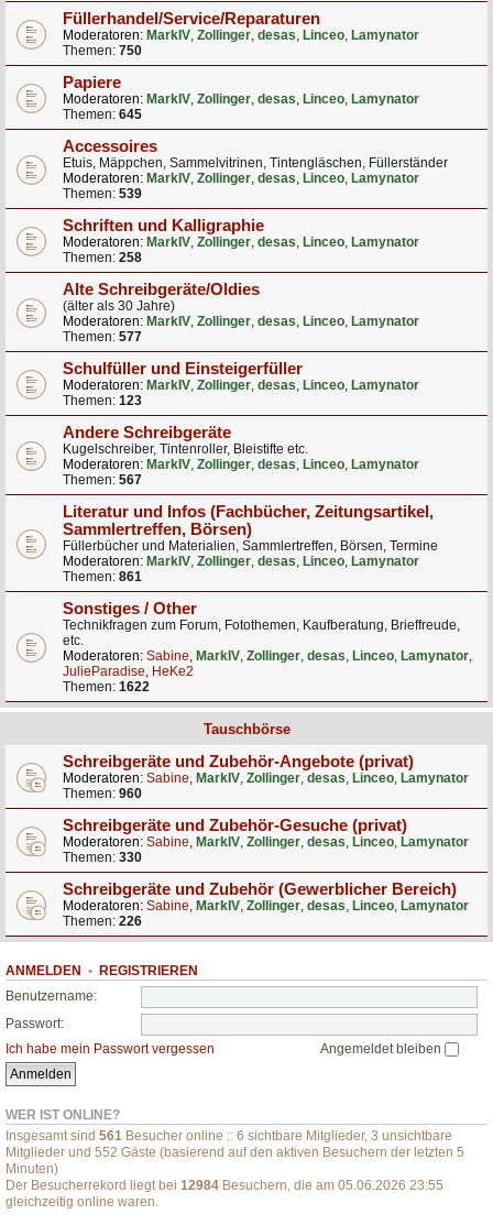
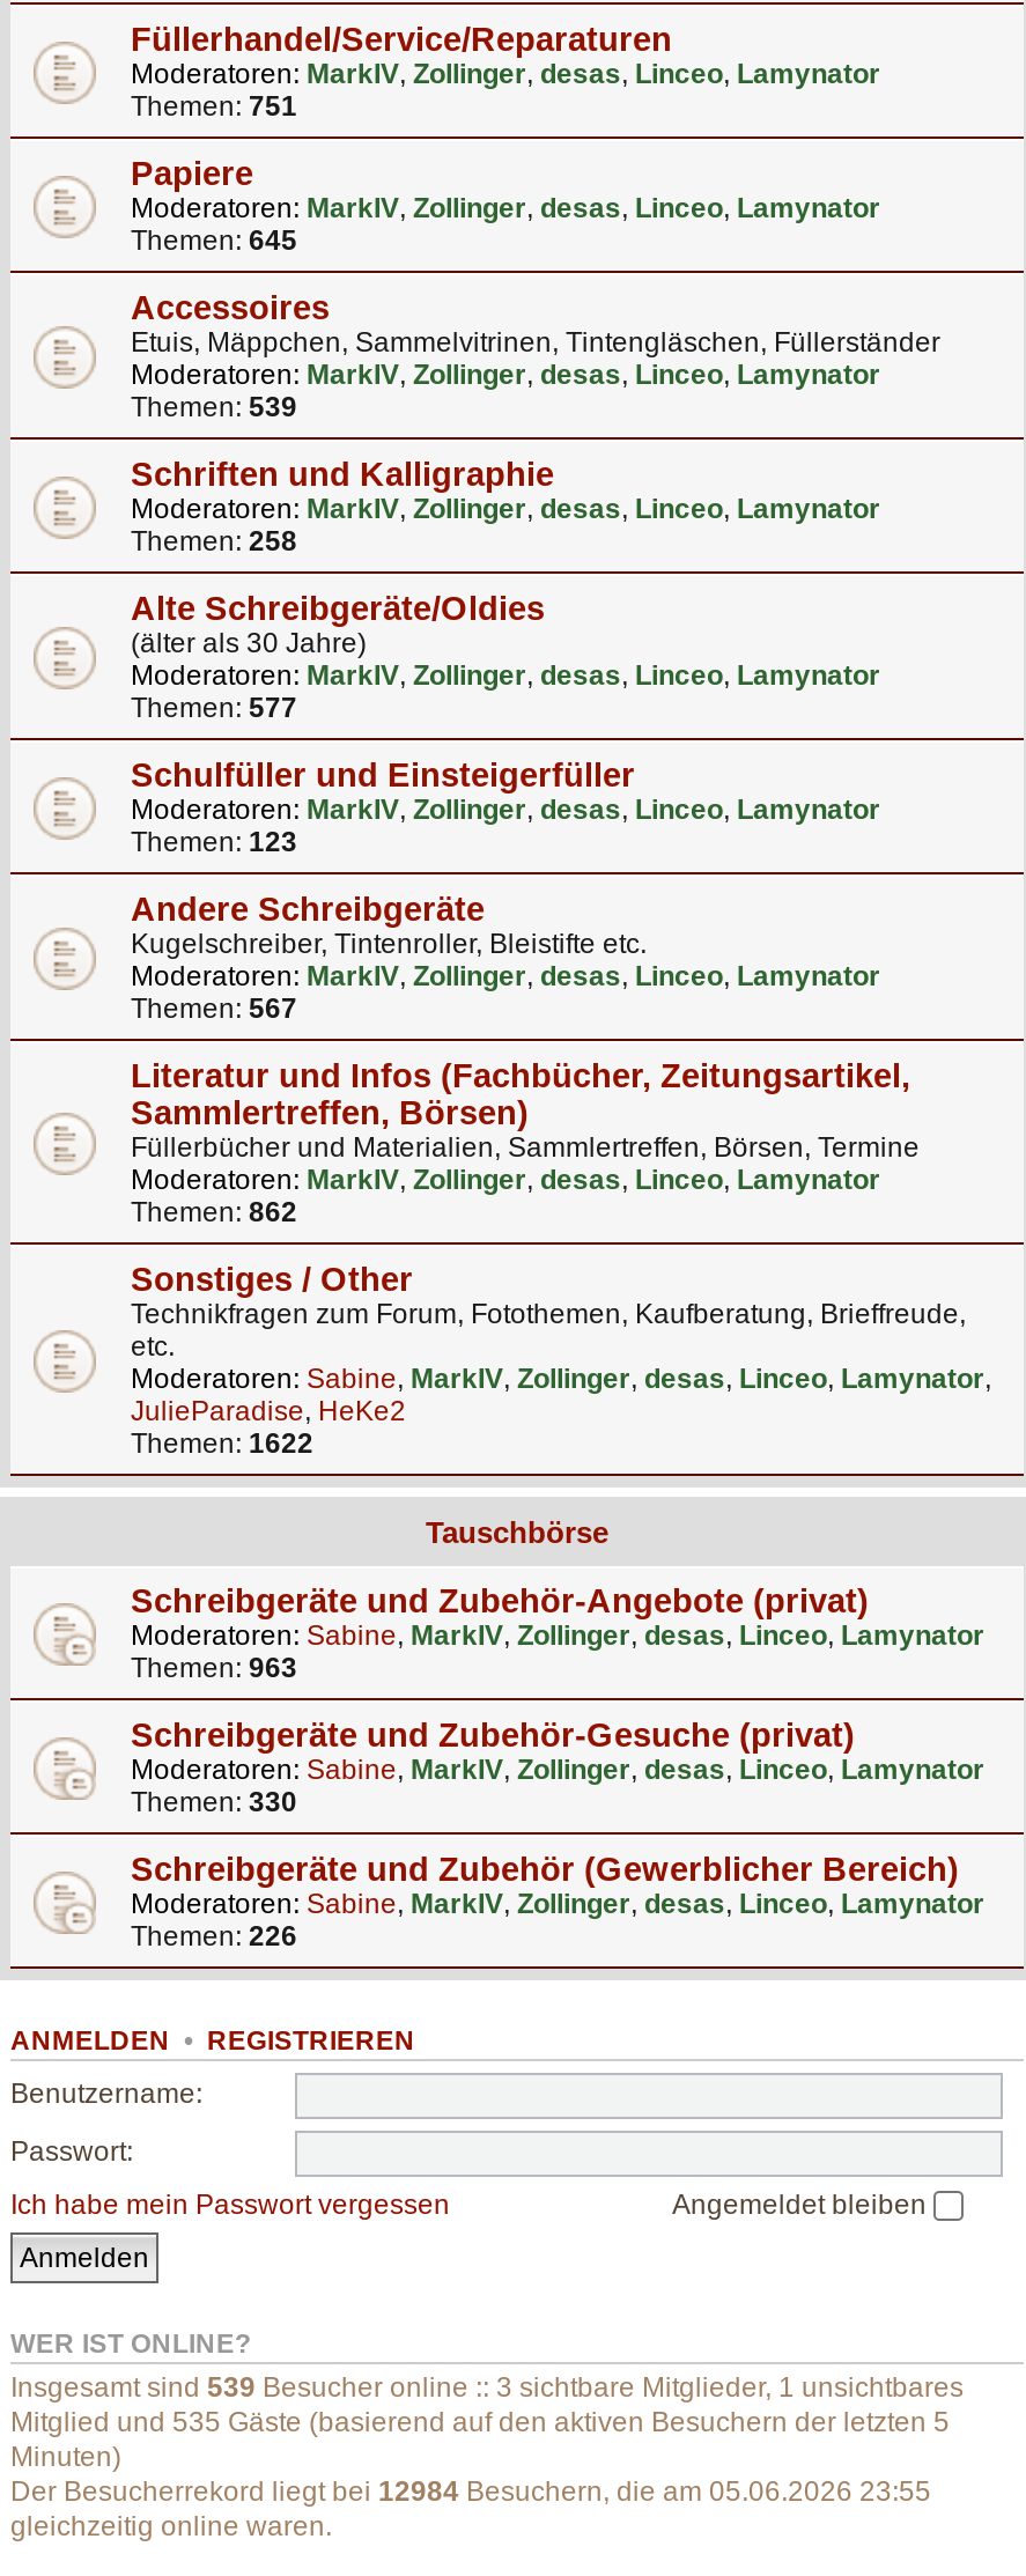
- Themen: 750
+ Themen: 751

- Themen: 861
+ Themen: 862

- Themen: 960
+ Themen: 963

- Insgesamt sind 561 Besucher online :: 6 sichtbare Mitglieder, 3 unsichtbare
+ Insgesamt sind 539 Besucher online :: 3 sichtbare Mitglieder, 1 unsichtbares

- Mitglieder und 552 Gäste (basierend auf den aktiven Besuchern der letzten 5
+ Mitglied und 535 Gäste (basierend auf den aktiven Besuchern der letzten 5
